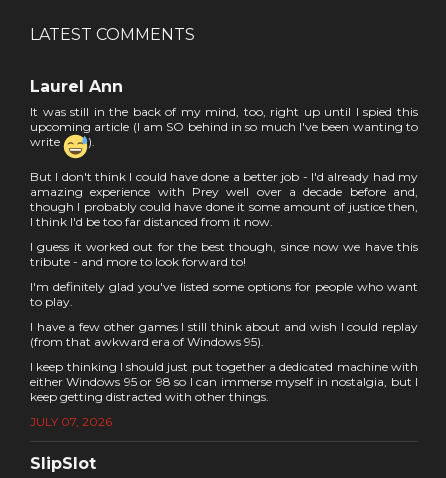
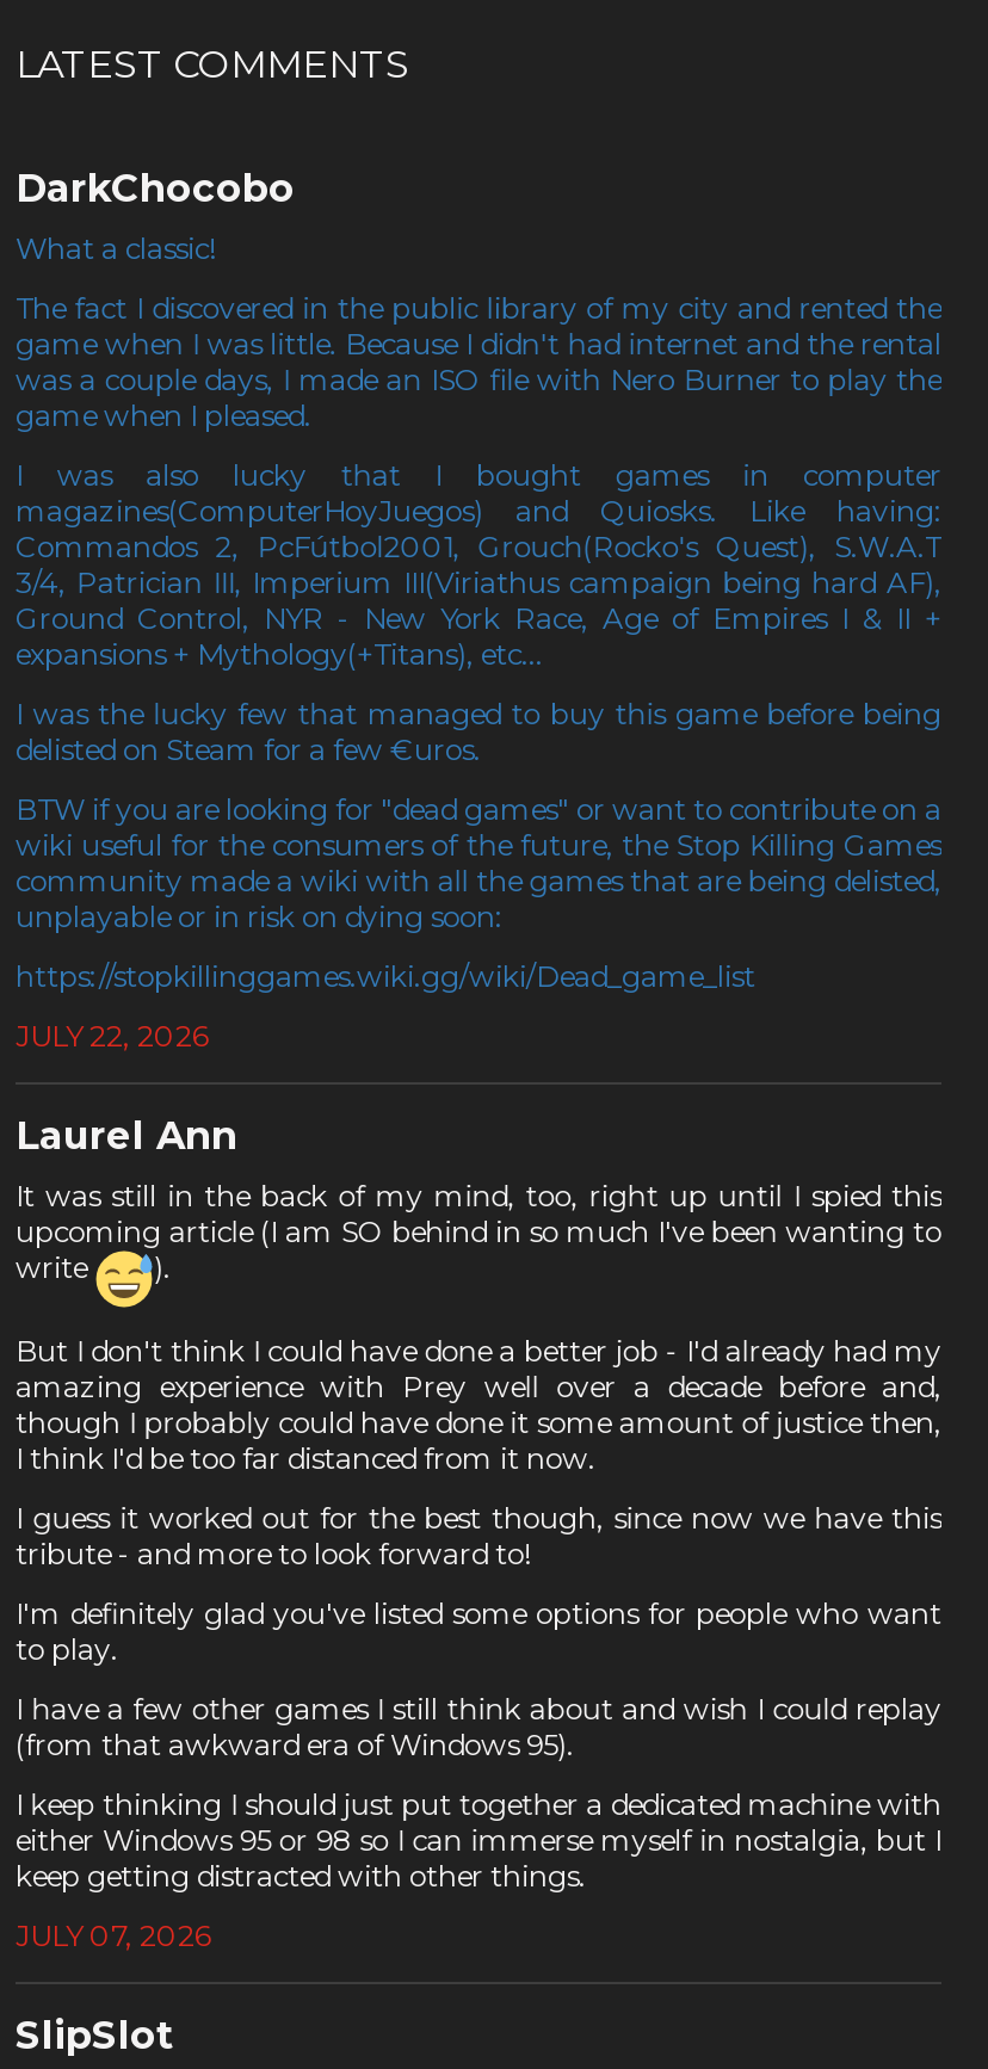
+ DarkChocobo
+ What a classic!
+ The fact I discovered in the public library of my city and rented the
+ game when I was little. Because I didn't had internet and the rental
+ was a couple days, I made an ISO file with Nero Burner to play the
+ game when I pleased.
+ I was also lucky that I bought games in computer
+ magazines(ComputerHoyJuegos) and Quiosks. Like having:
+ Commandos 2, PcFútbol2001, Grouch(Rocko's Quest), S.W.A.T
+ 3/4, Patrician III, Imperium III(Viriathus campaign being hard AF),
+ Ground Control, NYR - New York Race, Age of Empires I & II +
+ expansions + Mythology(+Titans), etc...
+ I was the lucky few that managed to buy this game before being
+ delisted on Steam for a few €uros.
+ BTW if you are looking for "dead games" or want to contribute on a
+ wiki useful for the consumers of the future, the Stop Killing Games
+ community made a wiki with all the games that are being delisted,
+ unplayable or in risk on dying soon:
+ https://stopkillinggames.wiki.gg/wiki/Dead_game_list
+ JULY 22, 2026
